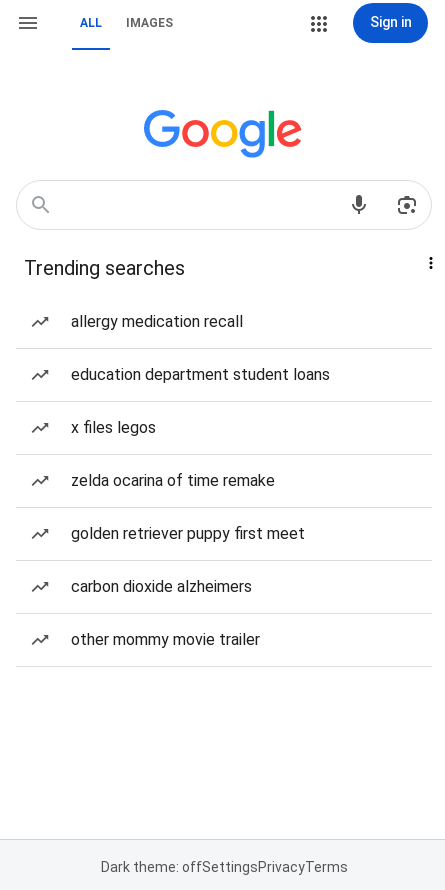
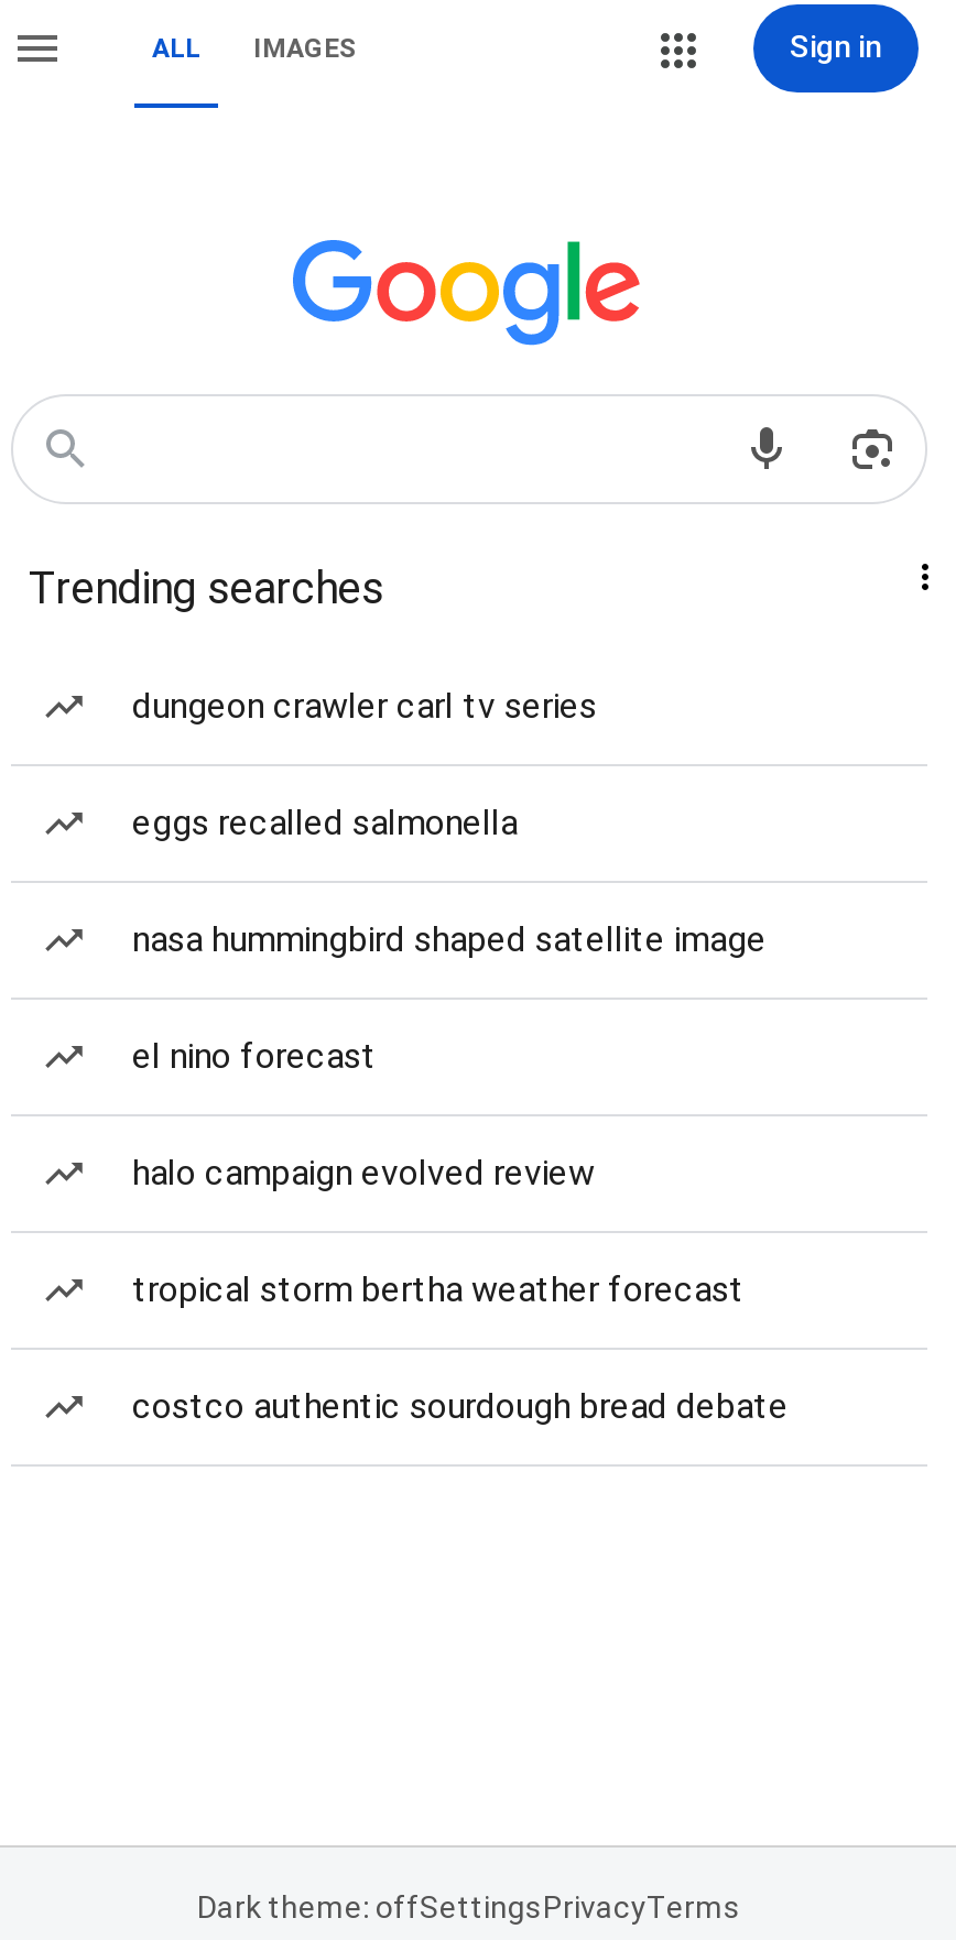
- allergy medication recall
+ dungeon crawler carl tv series

- education department student loans
+ eggs recalled salmonella

- x files legos
+ nasa hummingbird shaped satellite image

- zelda ocarina of time remake
+ el nino forecast

- golden retriever puppy first meet
+ halo campaign evolved review

- carbon dioxide alzheimers
+ tropical storm bertha weather forecast

- other mommy movie trailer
+ costco authentic sourdough bread debate
